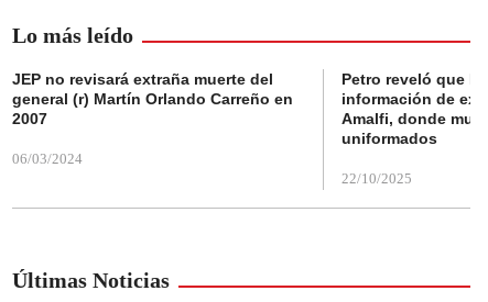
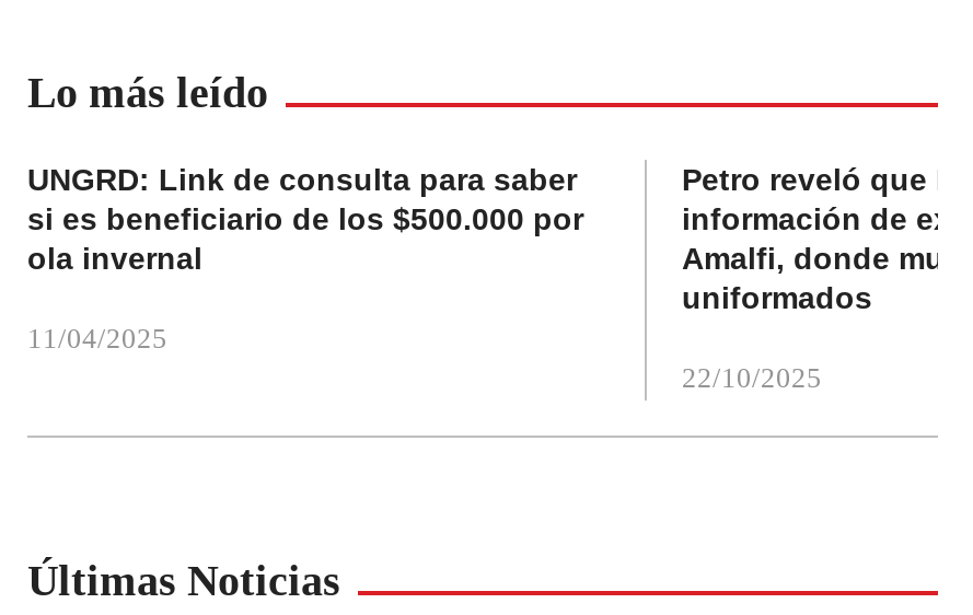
- JEP no revisará extraña muerte del
- general (r) Martín Orlando Carreño en
- 2007
+ UNGRD: Link de consulta para saber
+ si es beneficiario de los $500.000 por
+ ola invernal

- 06/03/2024
+ 11/04/2025
